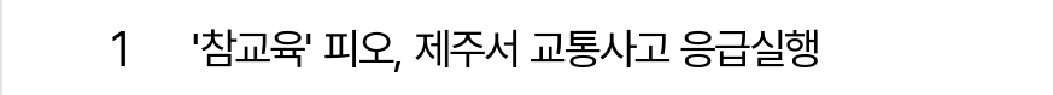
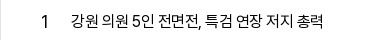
- '참교육' 피오, 제주서 교통사고 응급실행
+ 강원 의원 5인 전면전, 특검 연장 저지 총력
